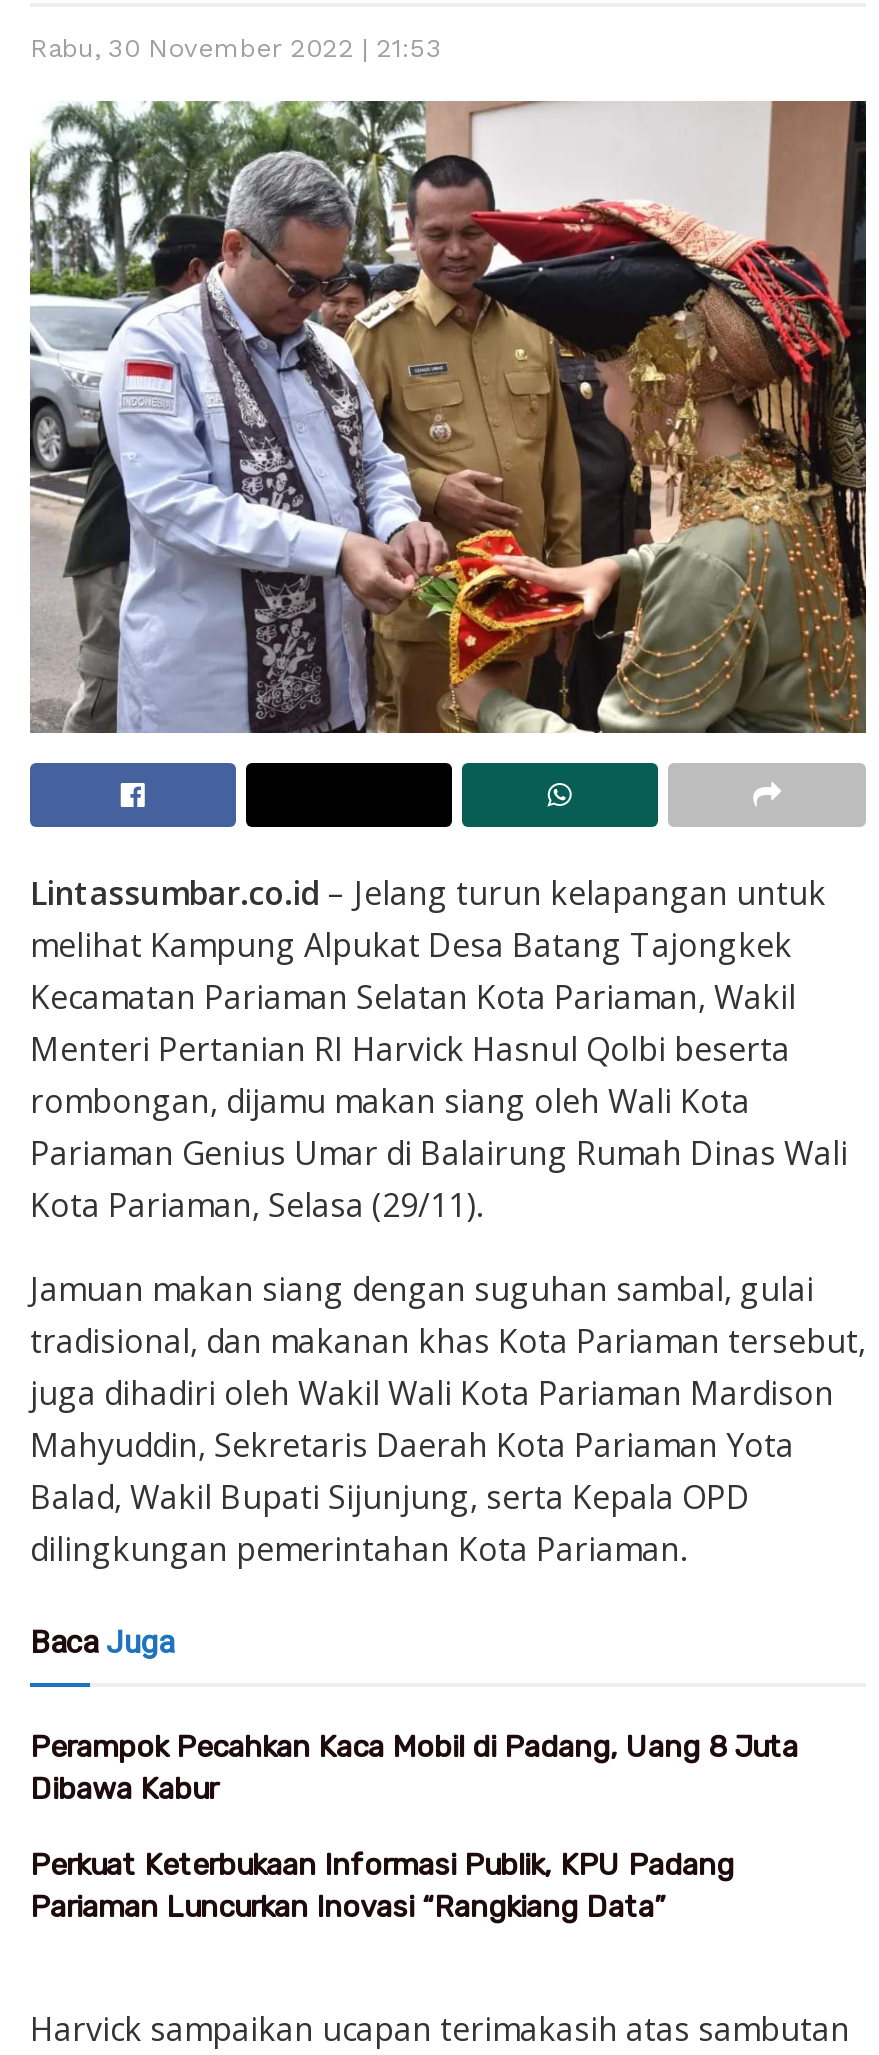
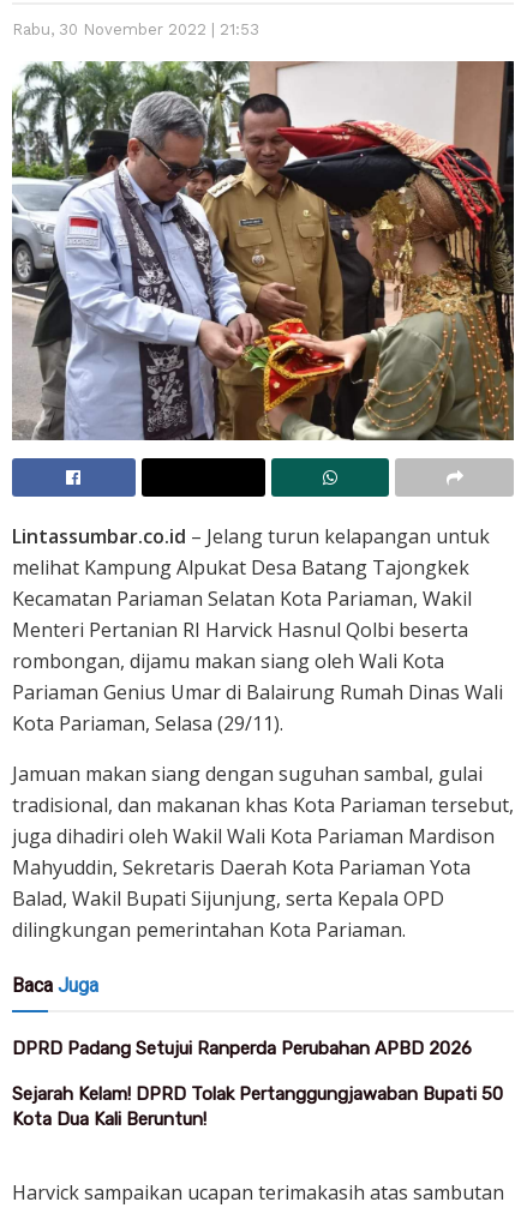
- Perampok Pecahkan Kaca Mobil di Padang, Uang 8 Juta
- Dibawa Kabur
+ DPRD Padang Setujui Ranperda Perubahan APBD 2026

- Perkuat Keterbukaan Informasi Publik, KPU Padang
- Pariaman Luncurkan Inovasi “Rangkiang Data”
+ Sejarah Kelam! DPRD Tolak Pertanggungjawaban Bupati 50
+ Kota Dua Kali Beruntun!
